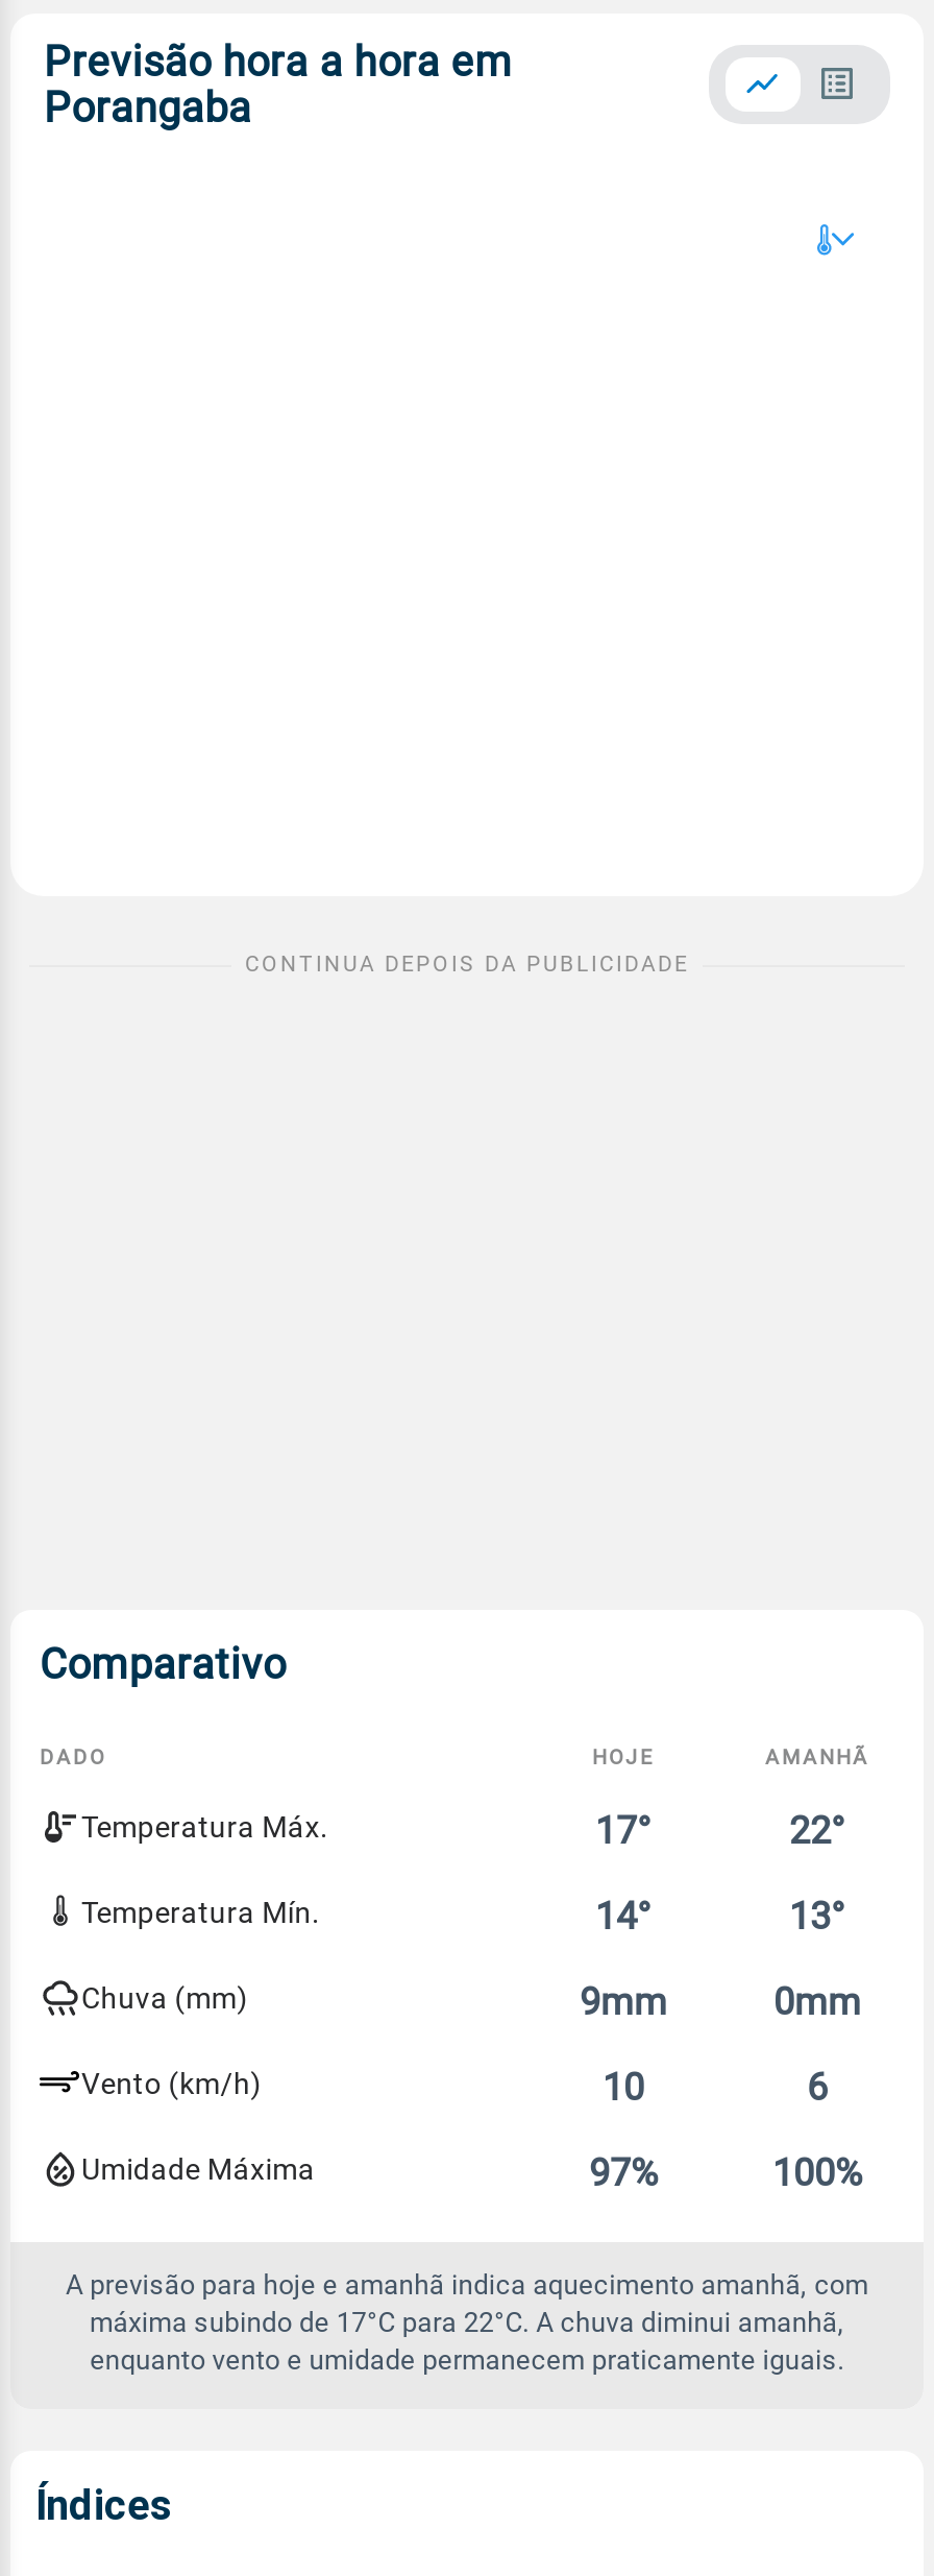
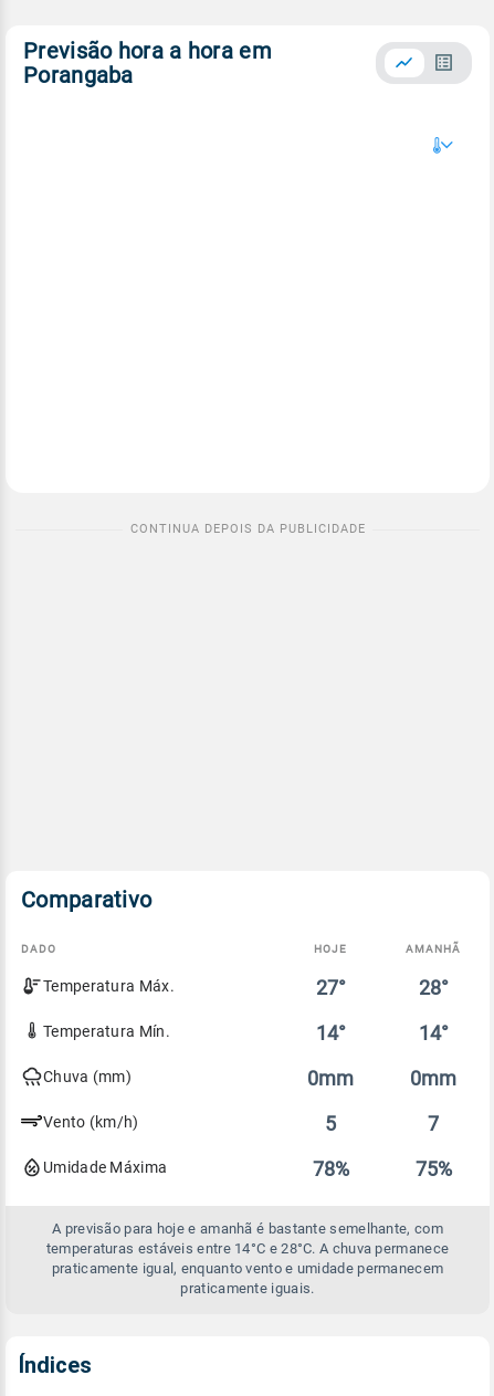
- 17°
+ 27°

- 22°
+ 28°

- 13°
+ 14°

- 9mm
+ 0mm

- 10
+ 5

- 6
+ 7

- 97%
- 100%
+ 78%
+ 75%

- A previsão para hoje e amanhã indica aquecimento amanhã, com
- máxima subindo de 17°C para 22°C. A chuva diminui amanhã,
- enquanto vento e umidade permanecem praticamente iguais.
+ A previsão para hoje e amanhã é bastante semelhante, com
+ temperaturas estáveis entre 14°C e 28°C. A chuva permanece
+ praticamente igual, enquanto vento e umidade permanecem
+ praticamente iguais.
